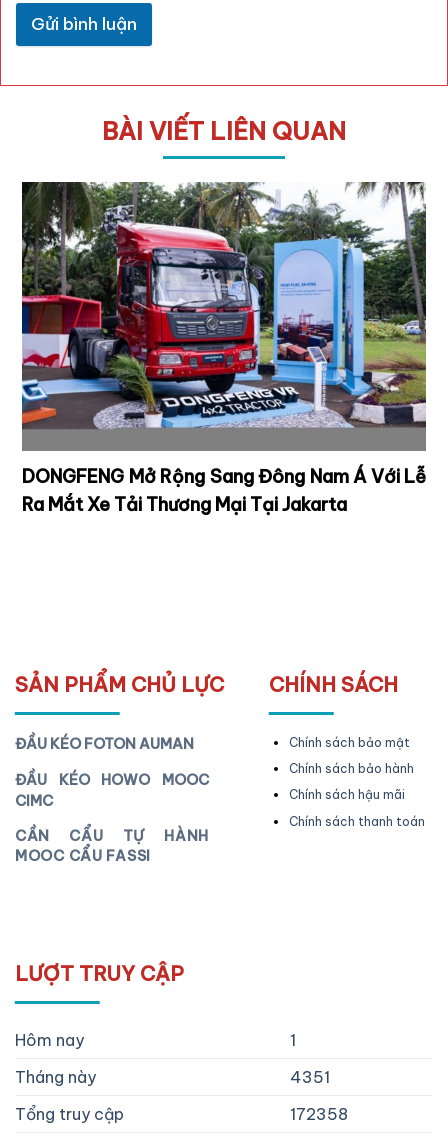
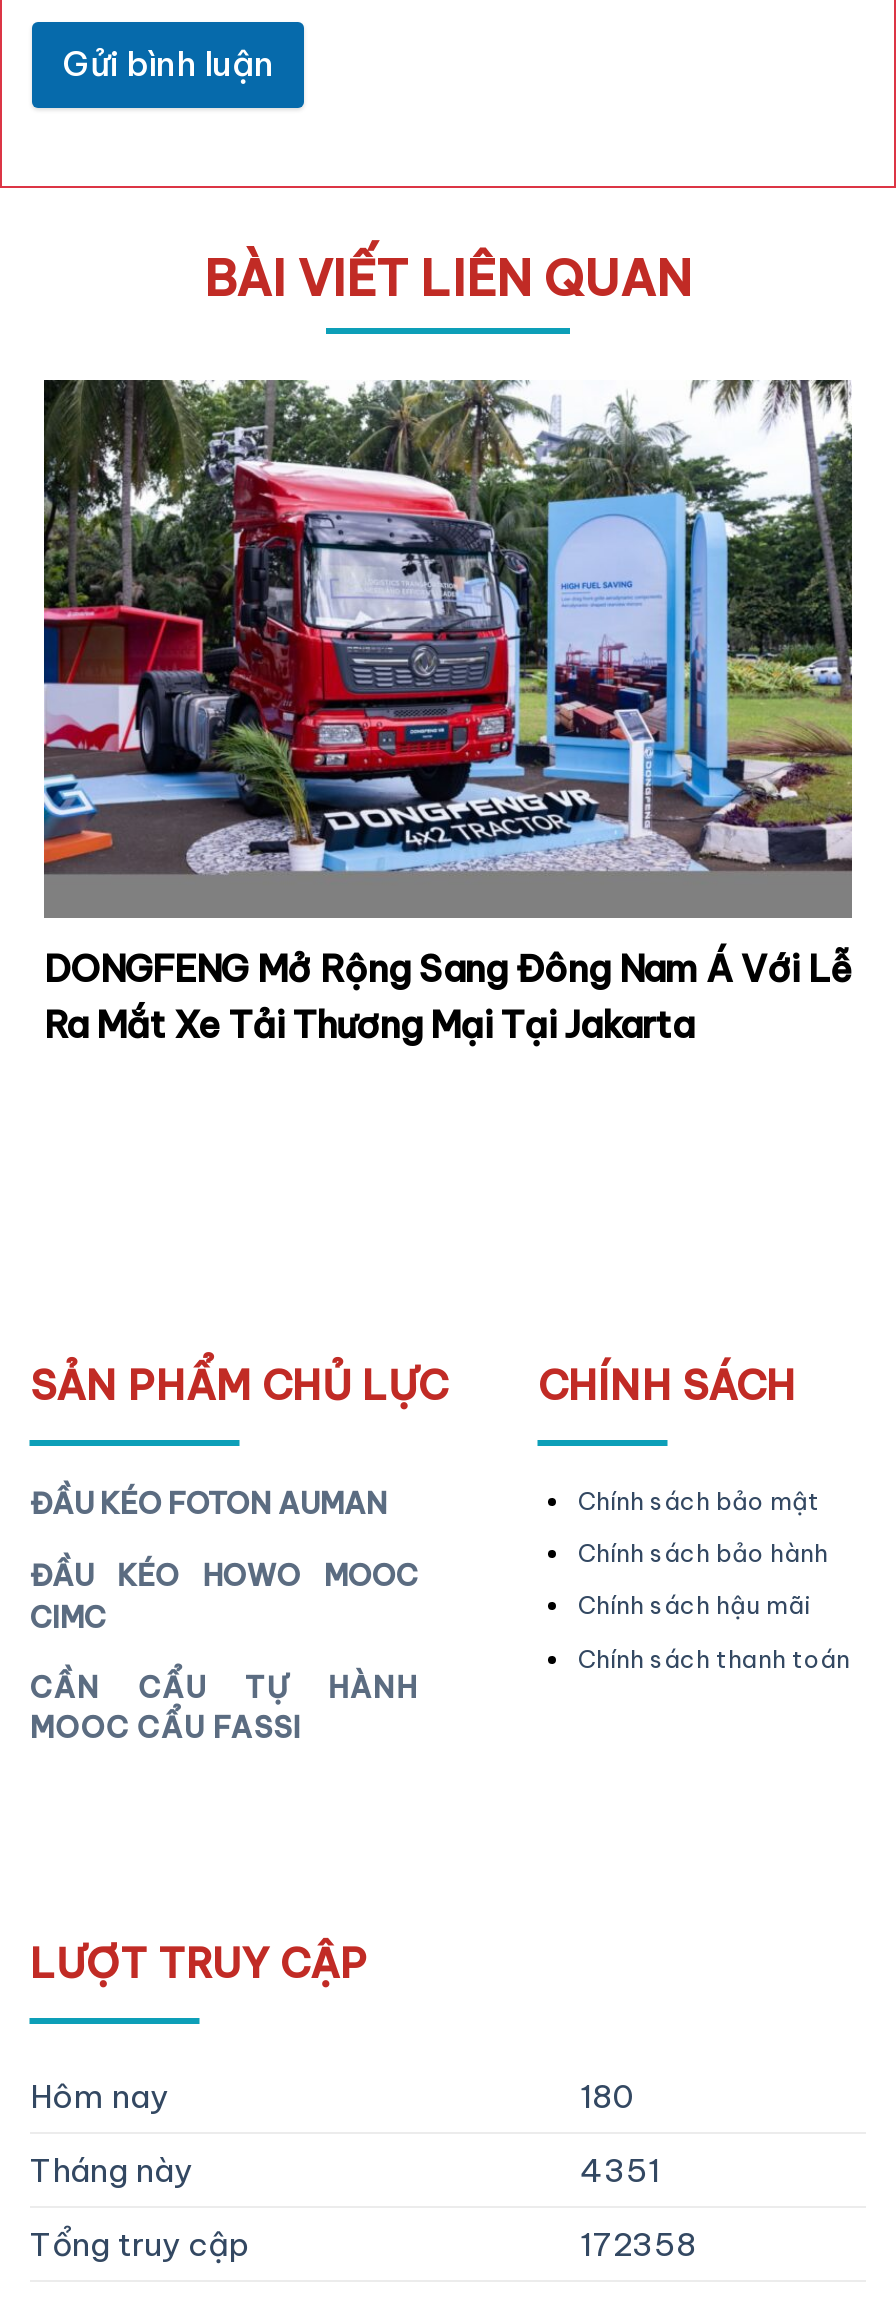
- 1
+ 180
